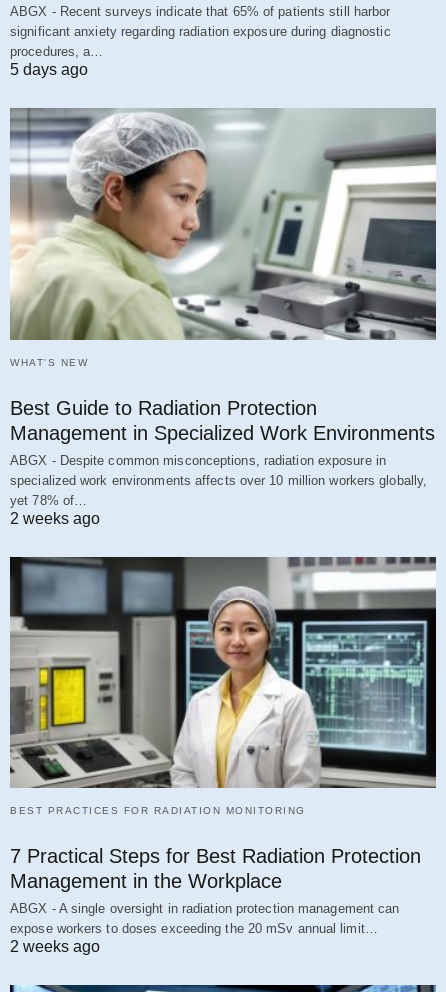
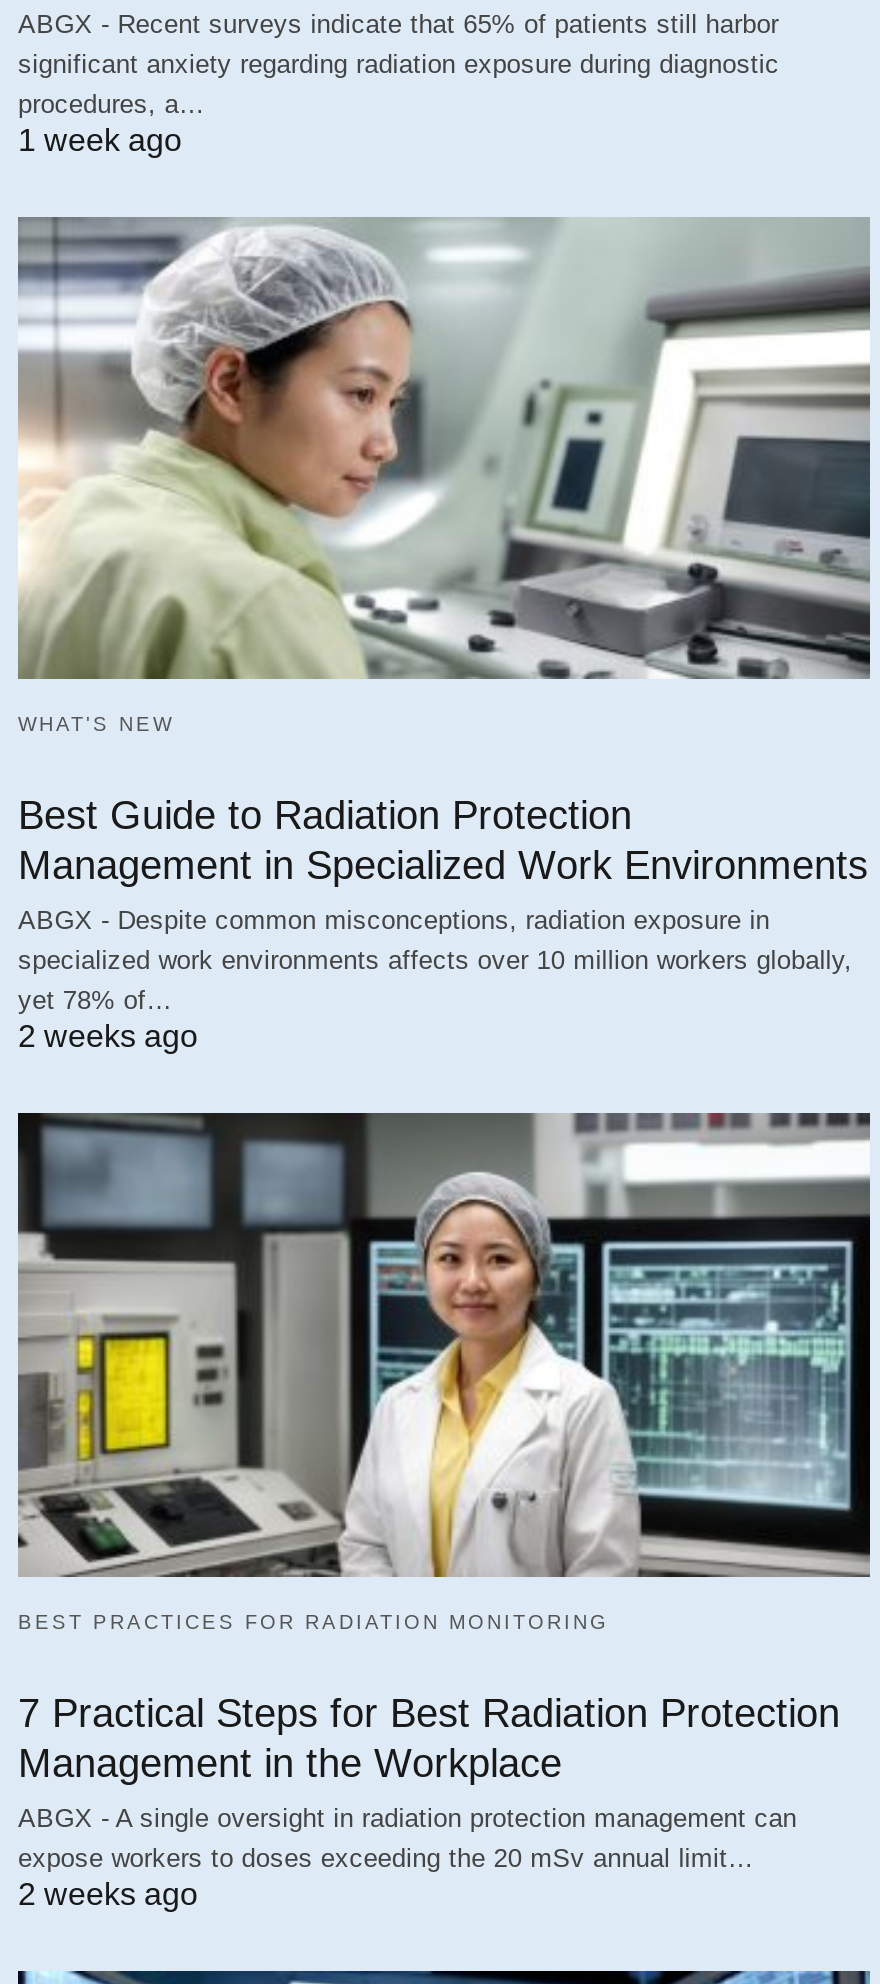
- 5 days ago
+ 1 week ago
